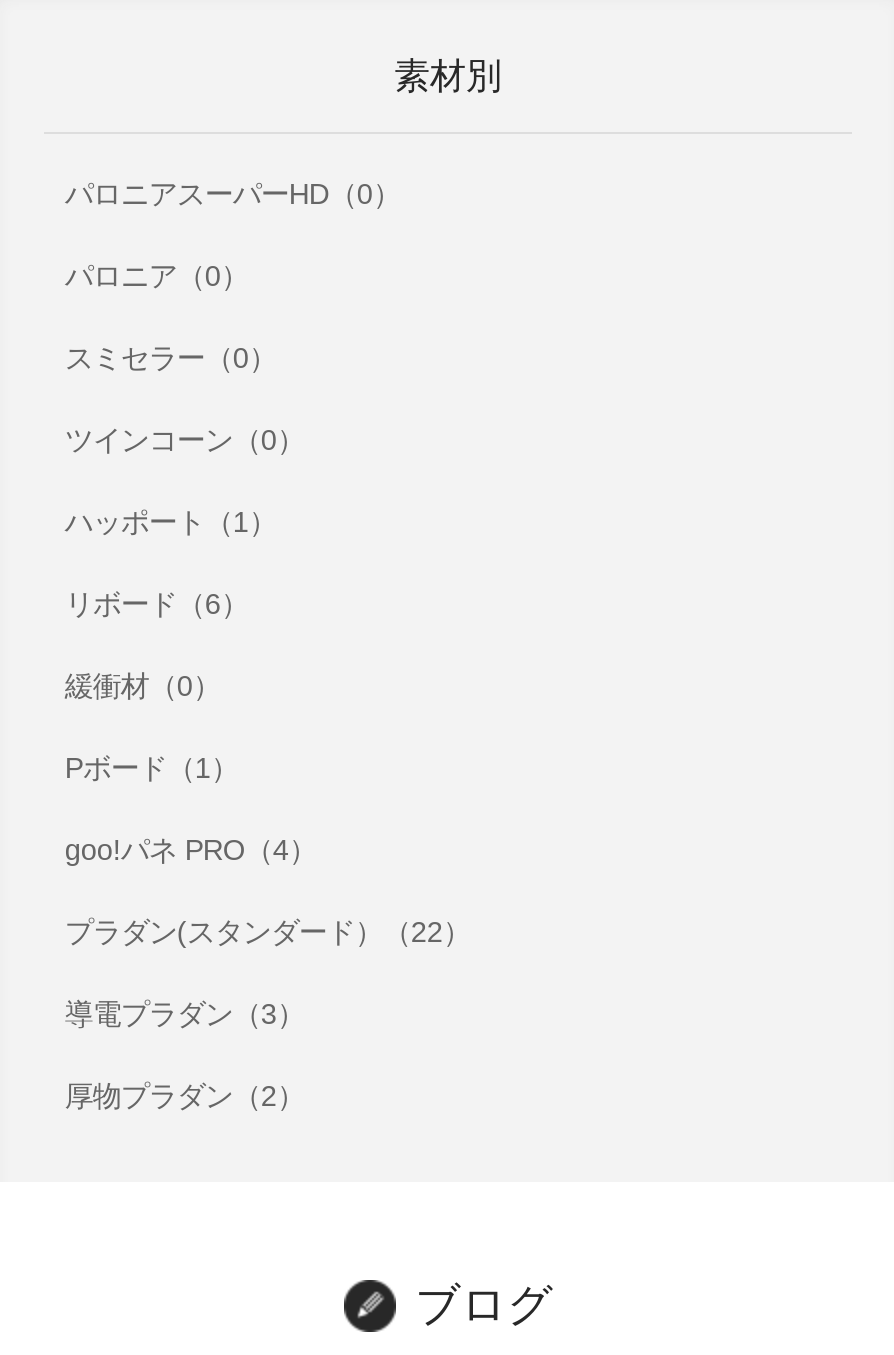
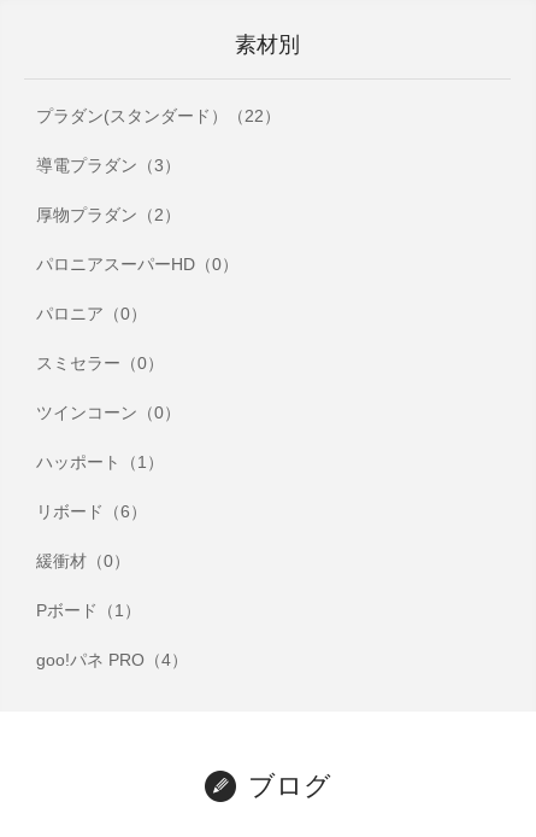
moved down: パロニアスーパーHD（0） | パロニア（0） | スミセラー（0） | ... | Pボード（1） | goo!パネ PRO（4）

moved up: プラダン(スタンダード）（22） | 導電プラダン（3） | 厚物プラダン（2）
